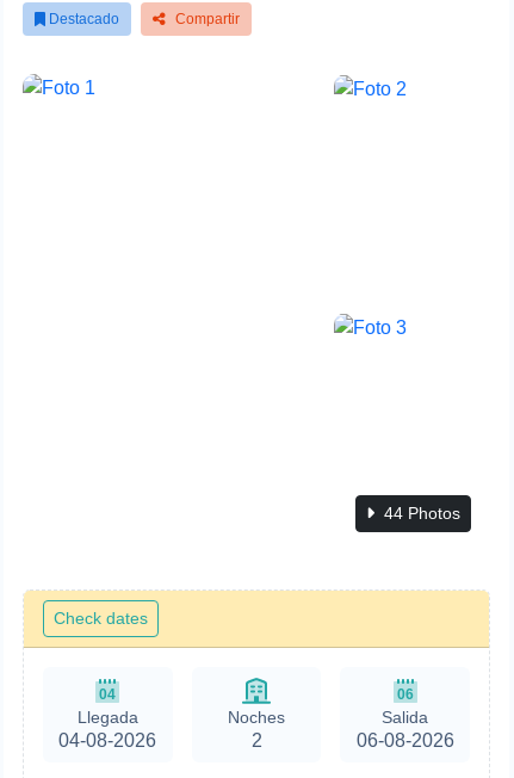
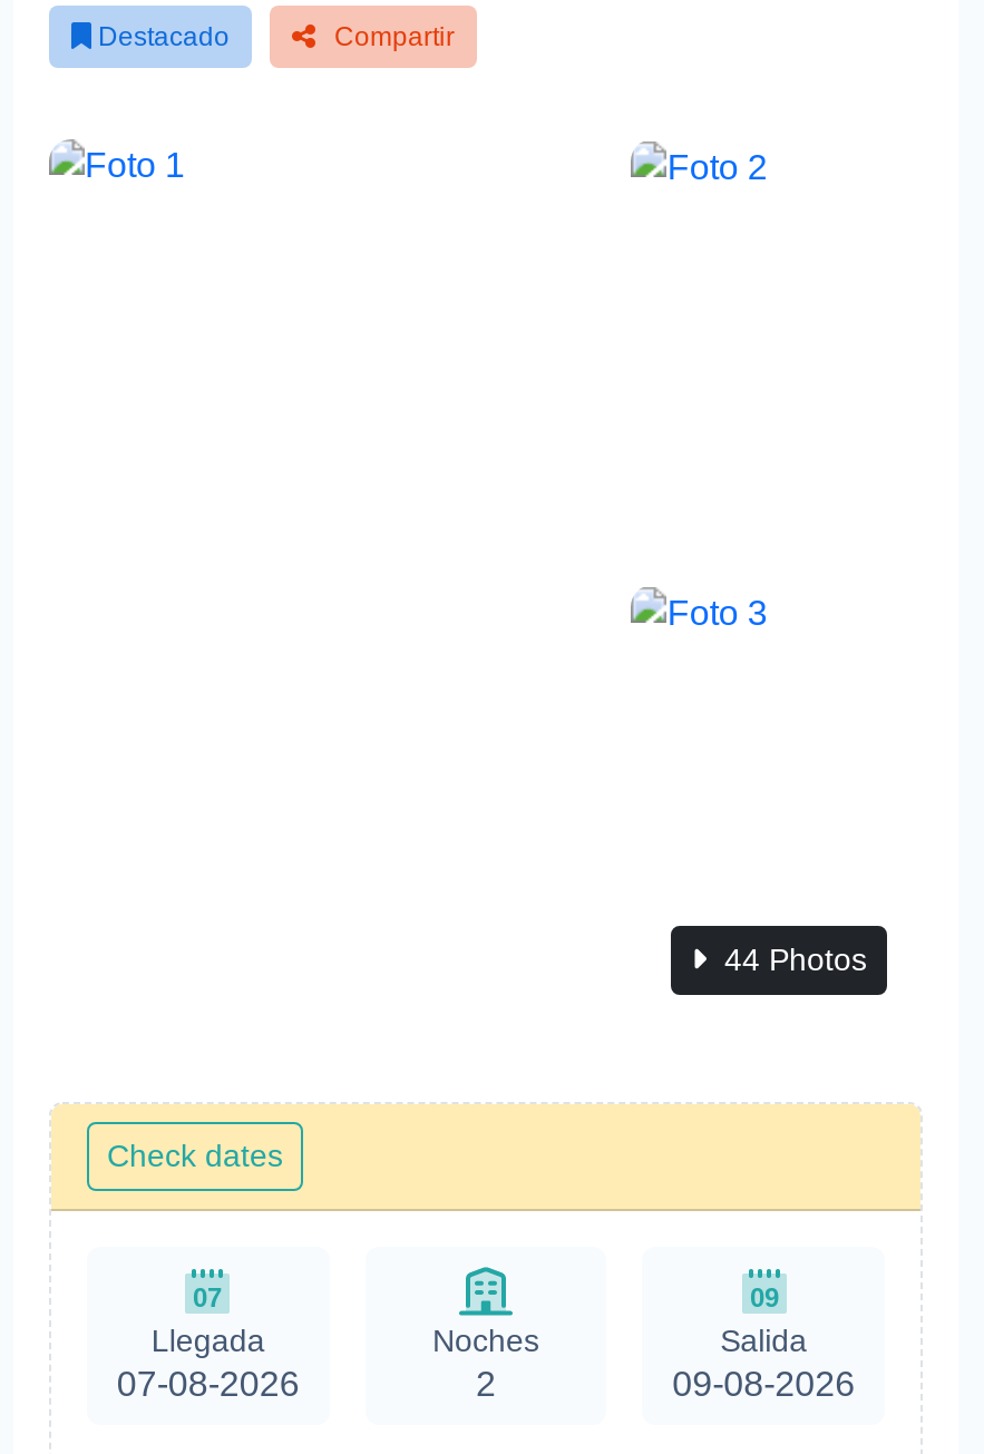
- 04
+ 07

- 06
+ 09

- 04-08-2026
+ 07-08-2026

- 06-08-2026
+ 09-08-2026
